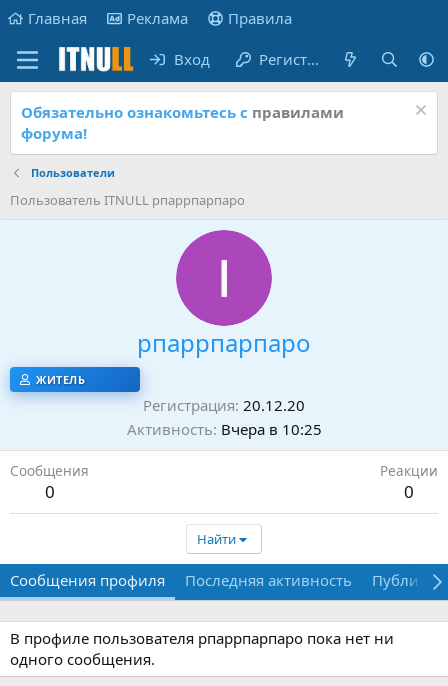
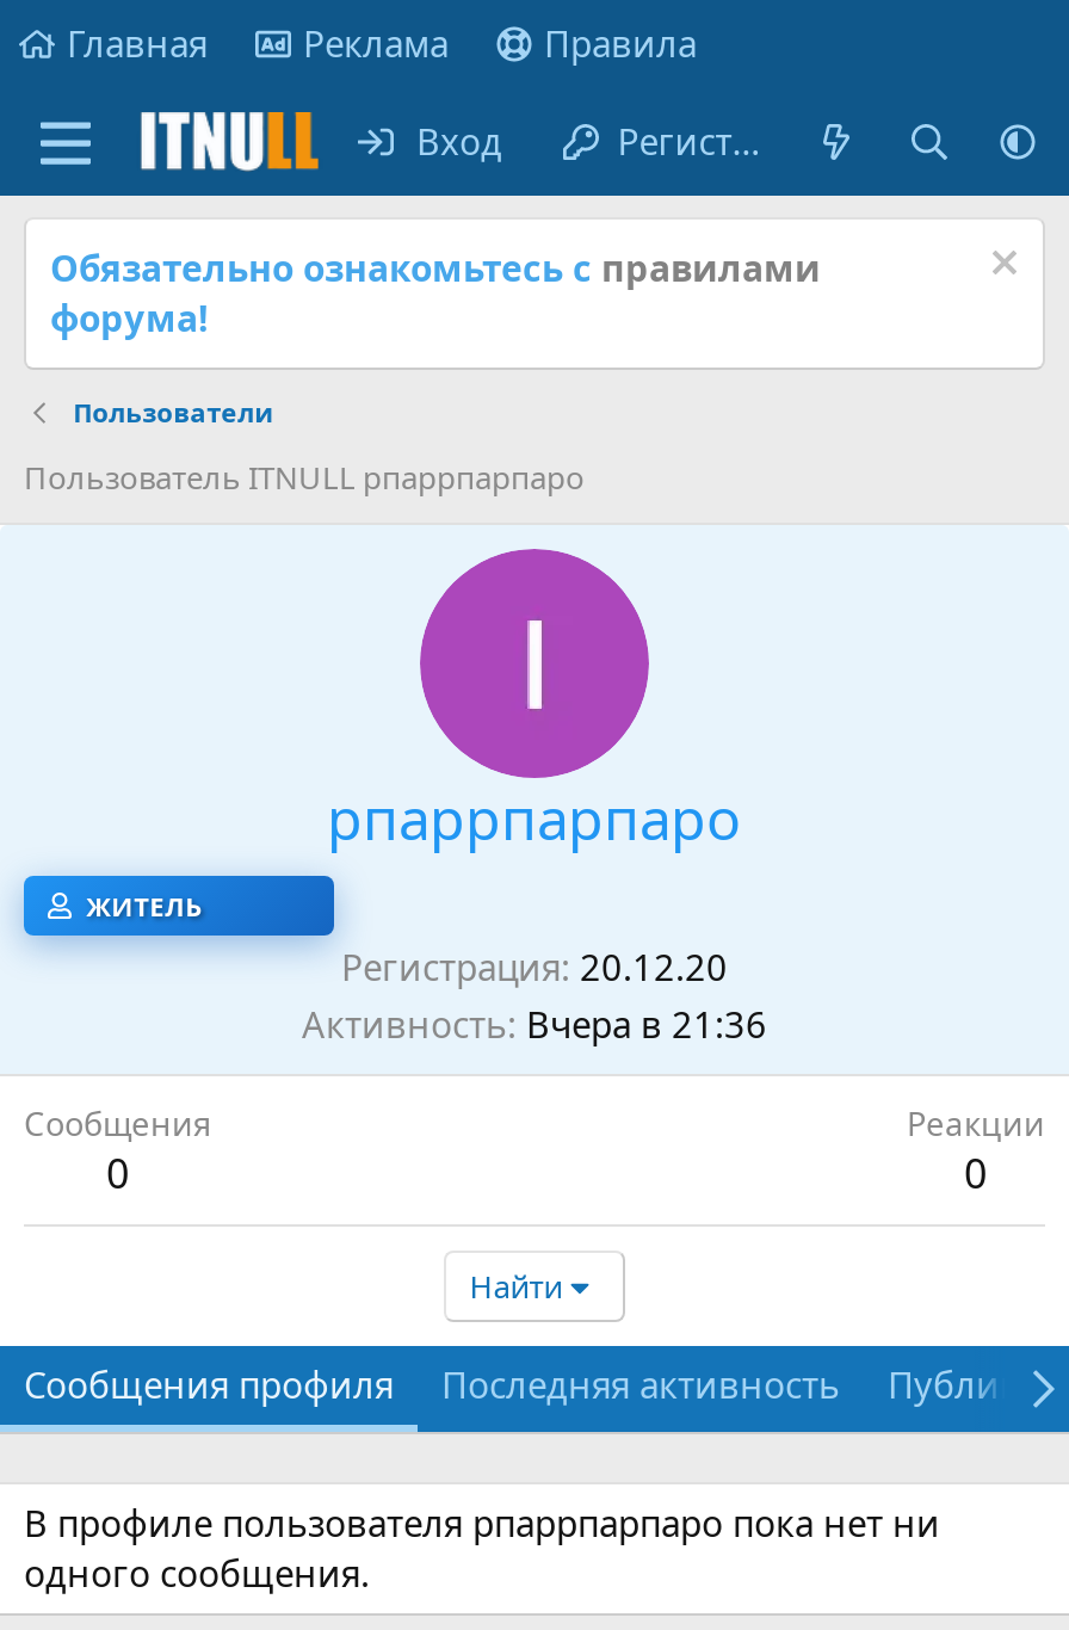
- Активность Вчера в 10:25
+ Активность Вчера в 21:36
